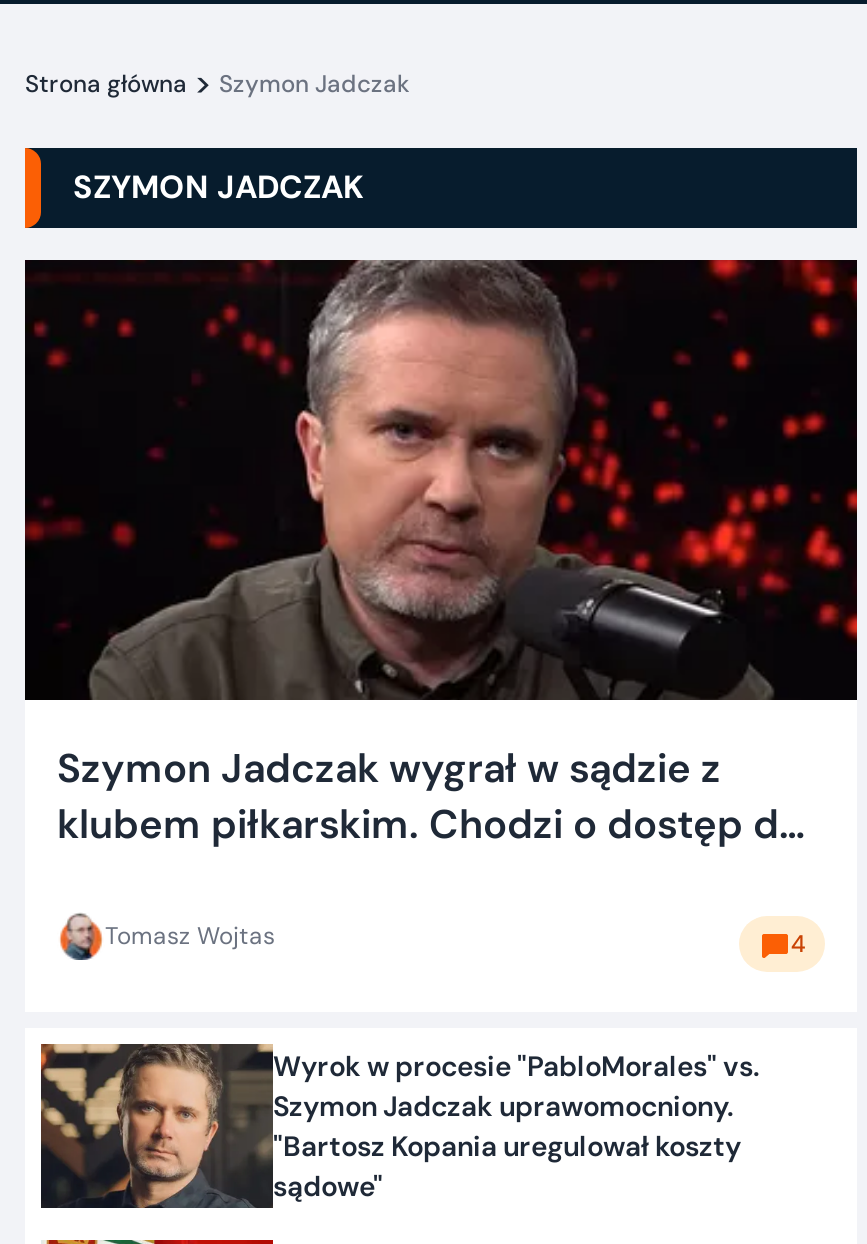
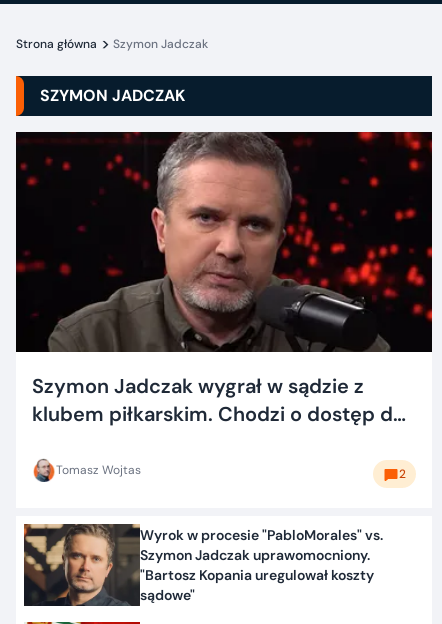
- 4
+ 2
